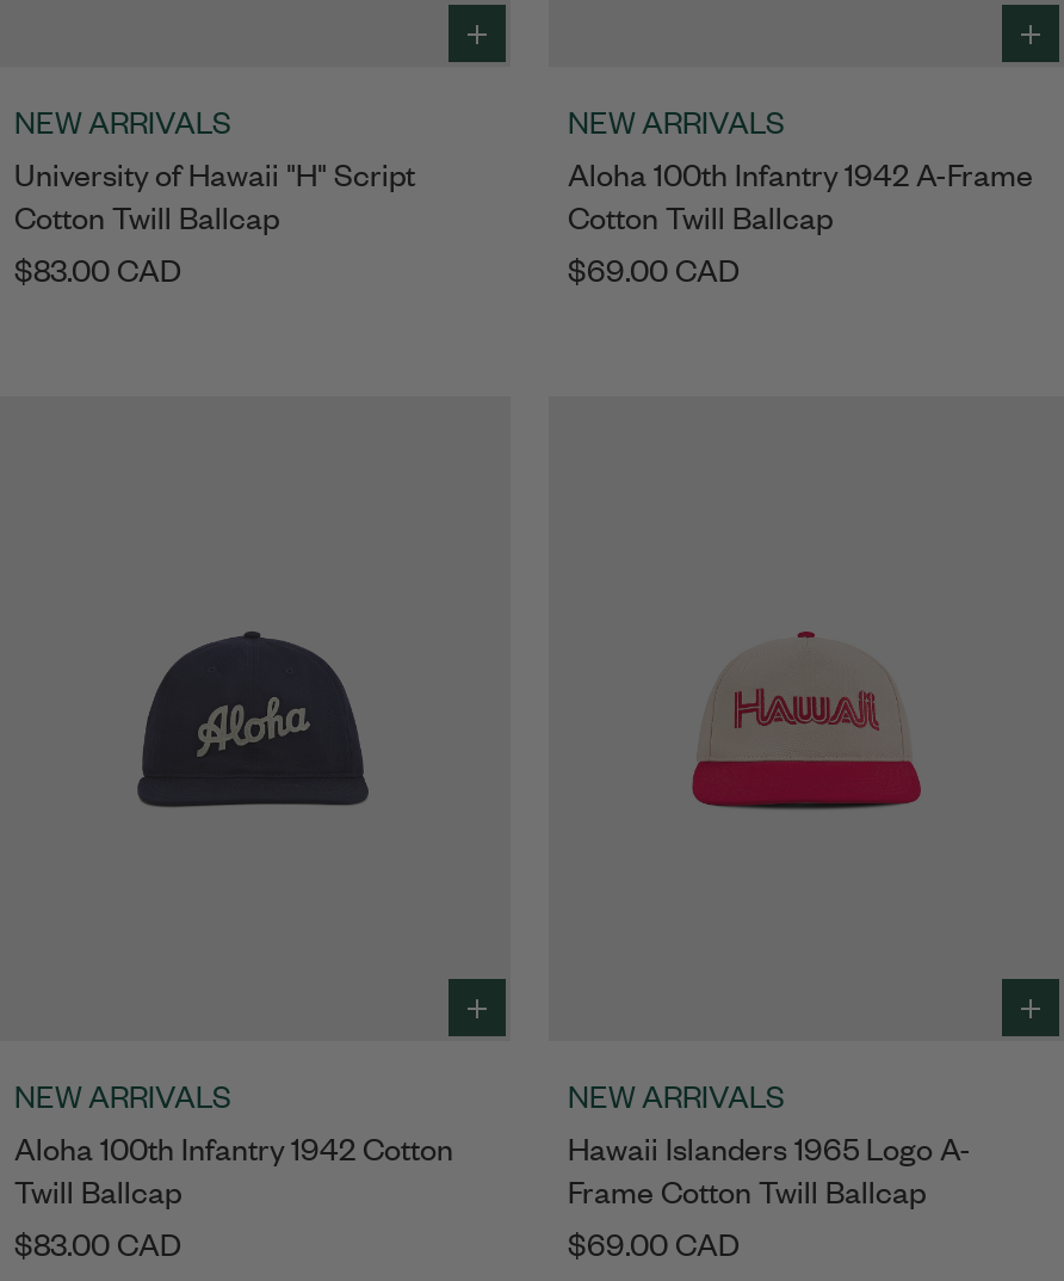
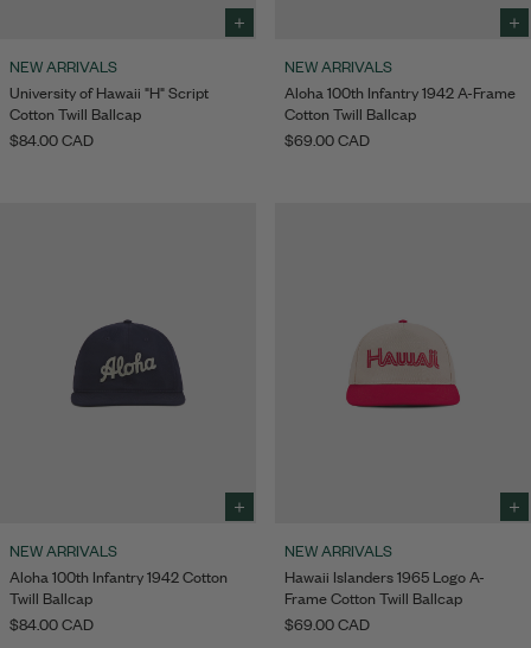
- $83.00 CAD
+ $84.00 CAD

- $83.00 CAD
+ $84.00 CAD
